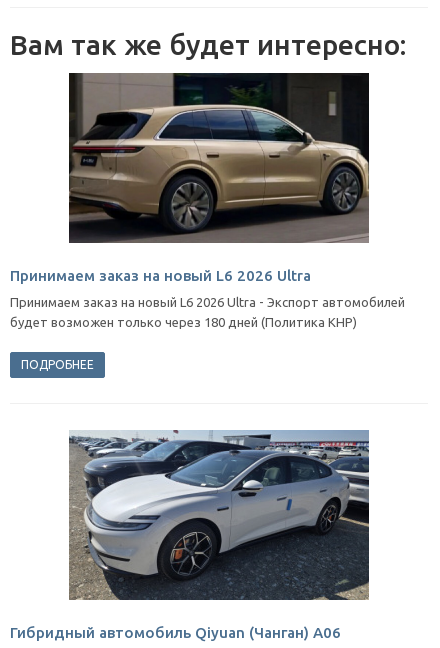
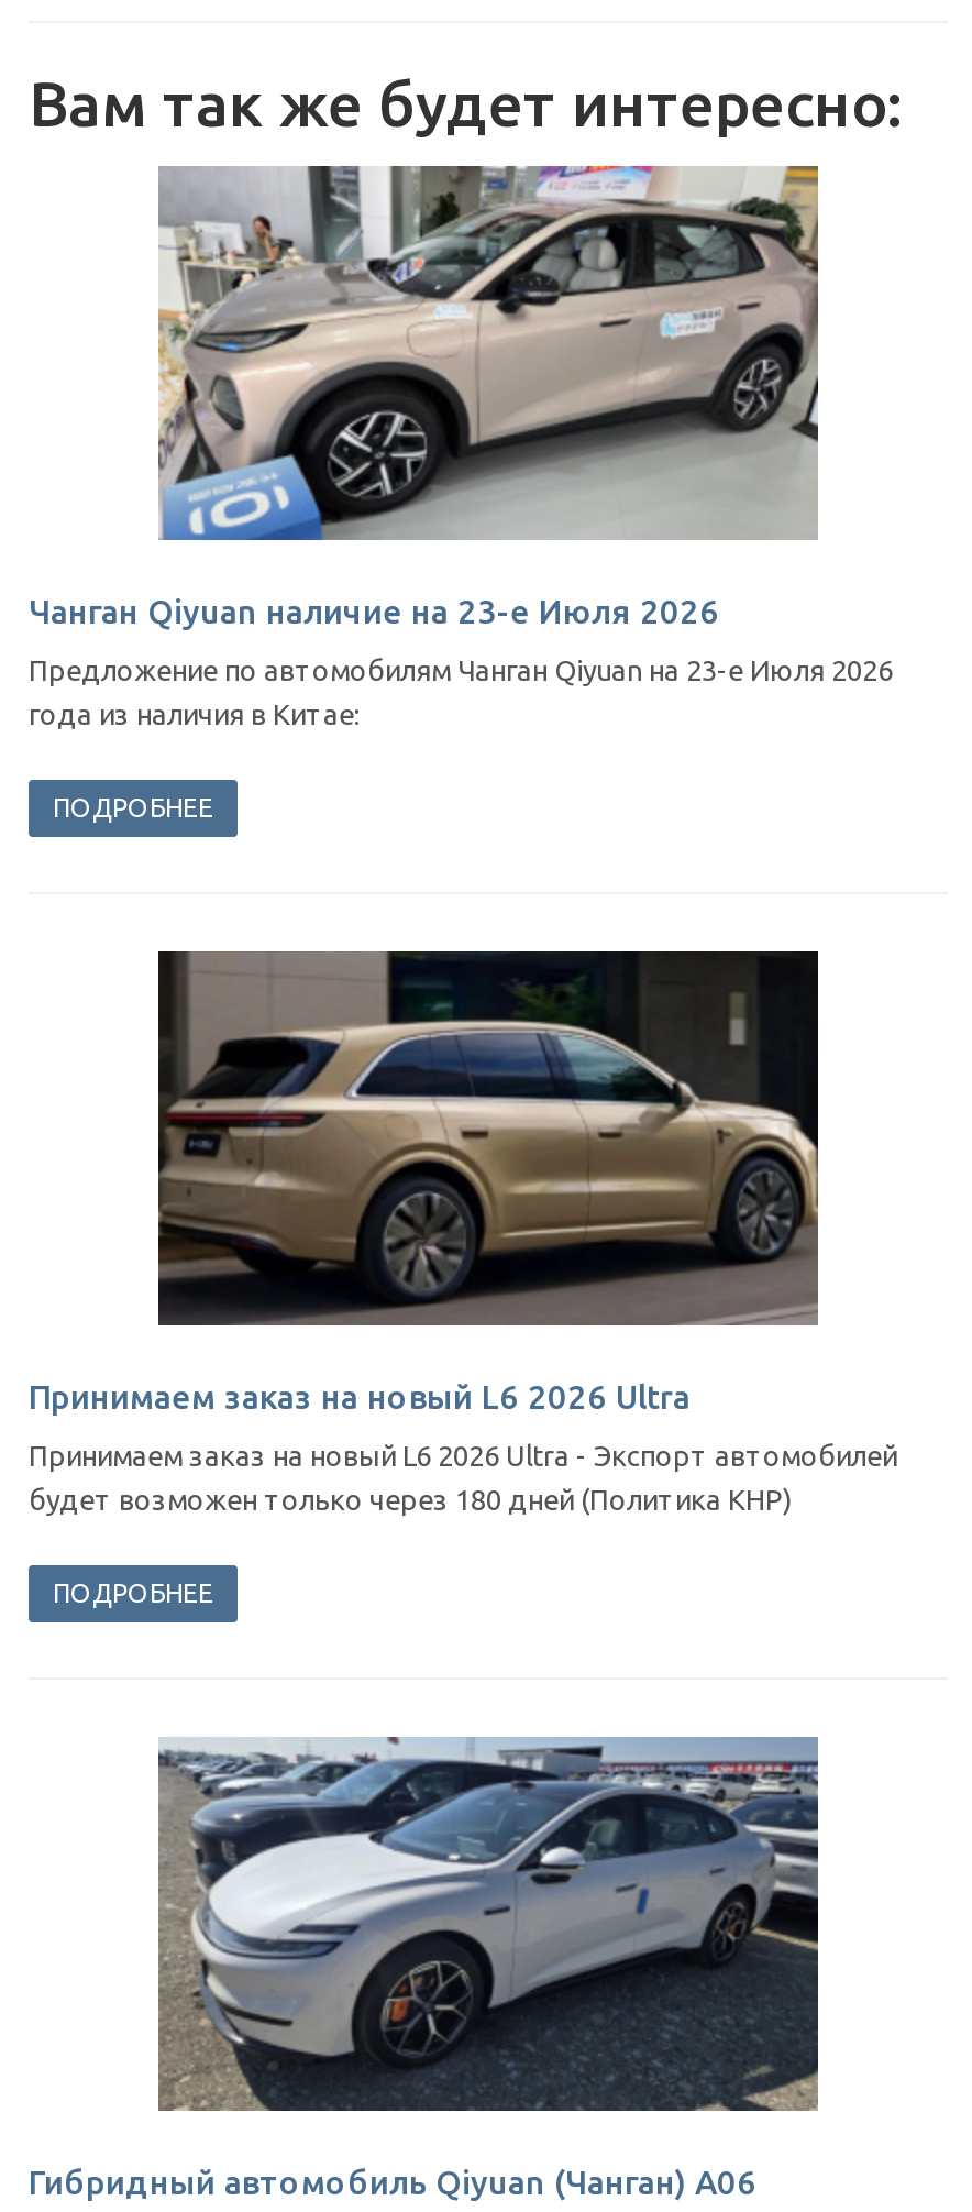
+ [image]
+ Чанган Qiyuan наличие на 23-е Июля 2026
+ Предложение по автомобилям Чанган Qiyuan на 23-е Июля 2026
+ года из наличия в Китае:
+ ПОДРОБНЕЕ
